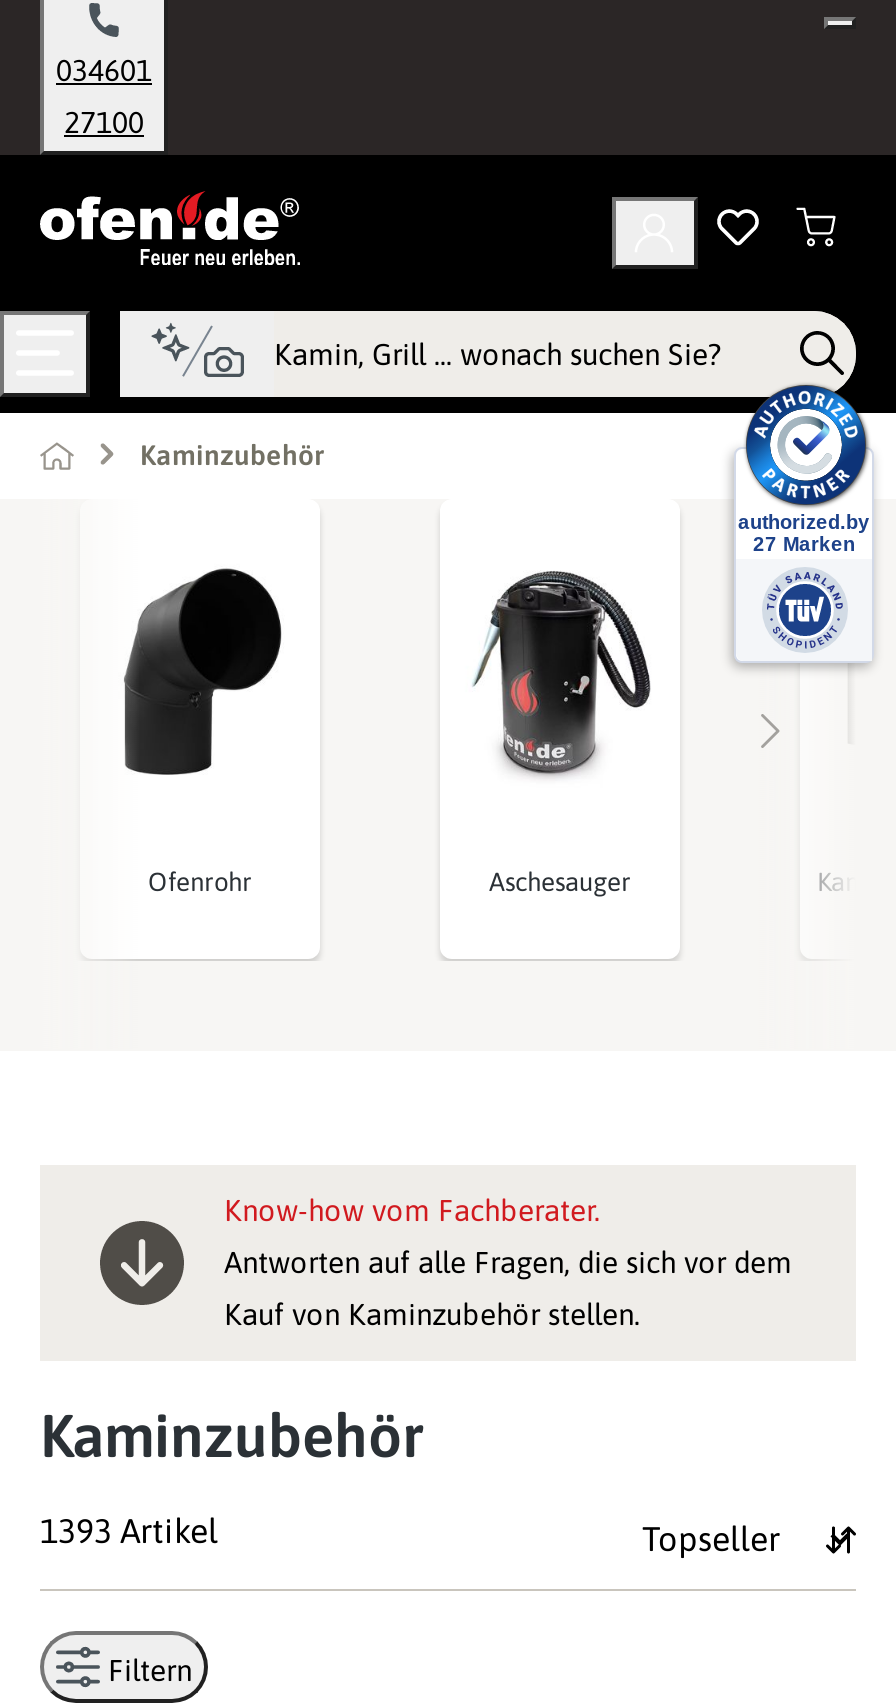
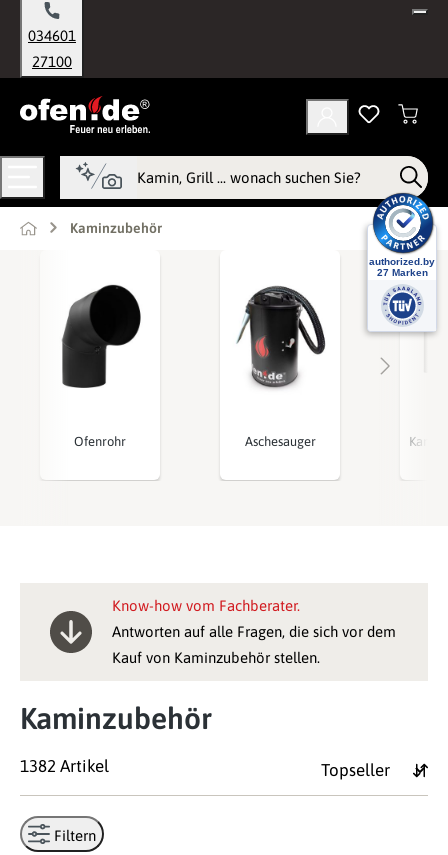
- 1393 Artikel
+ 1382 Artikel
